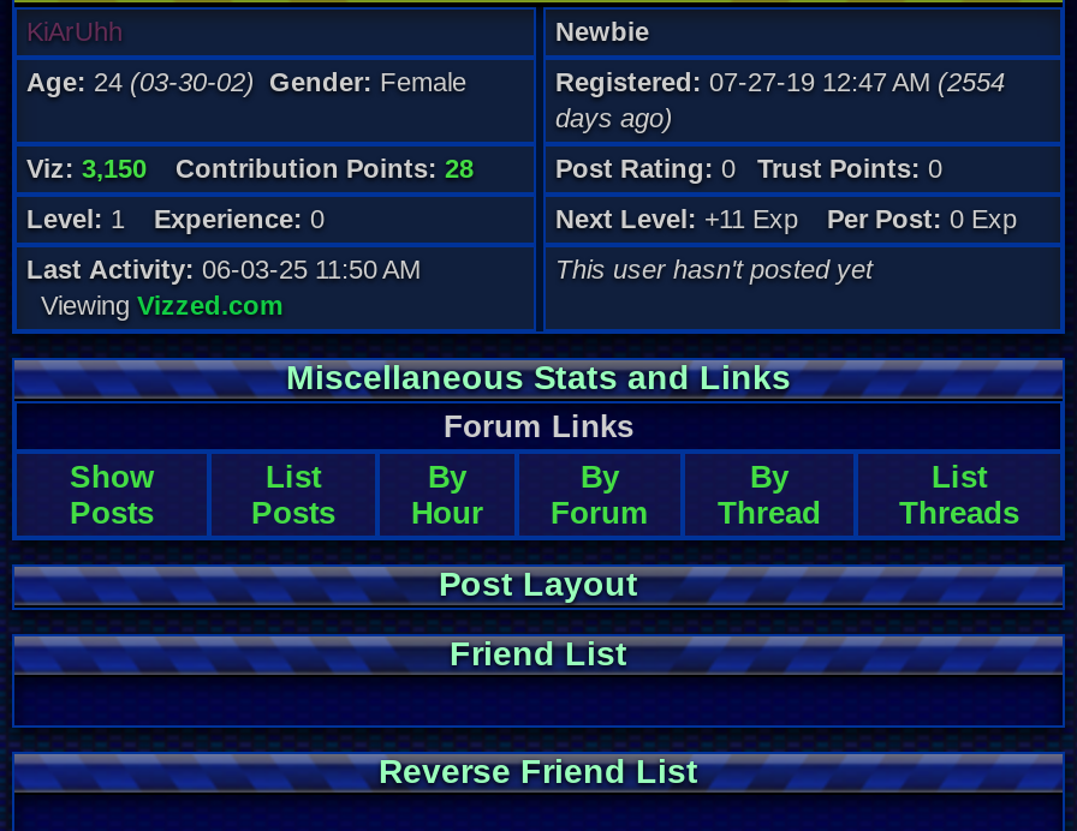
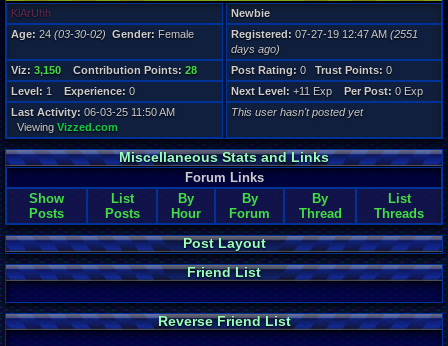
- Registered: 07-27-19 12:47 AM (2554
+ Registered: 07-27-19 12:47 AM (2551
